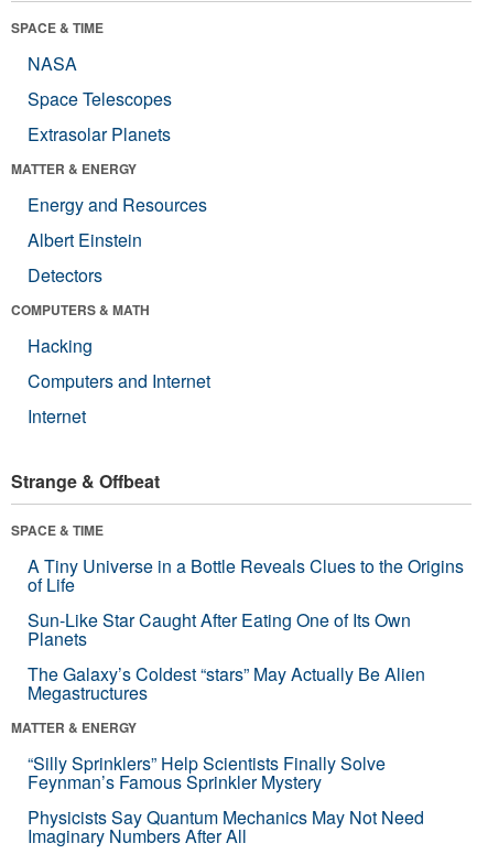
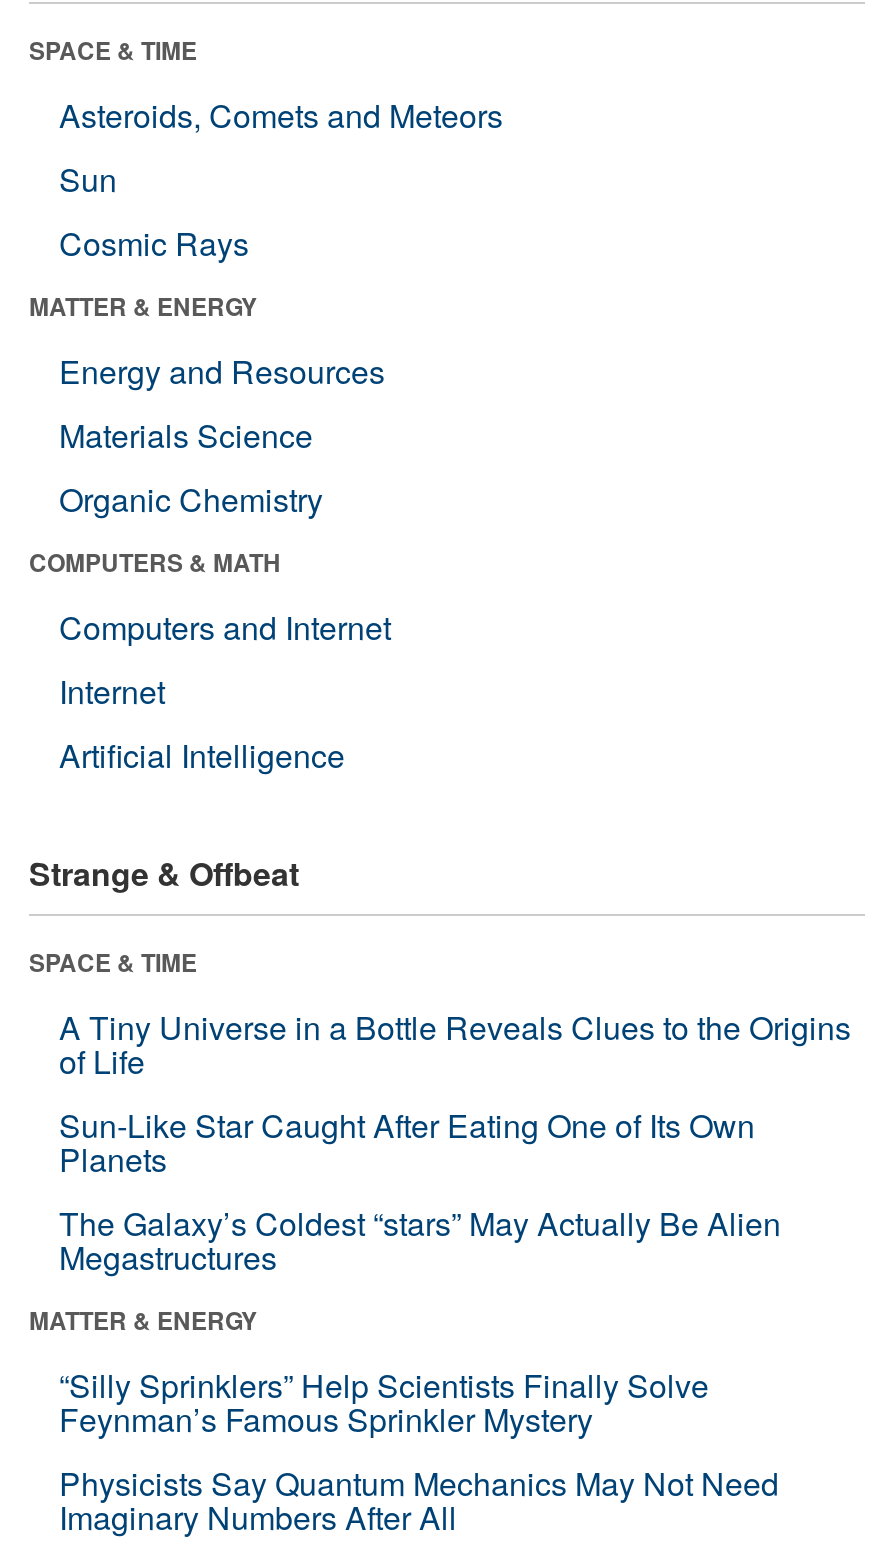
- NASA
- Space Telescopes
- Extrasolar Planets
+ Asteroids, Comets and Meteors
+ Sun
+ Cosmic Rays

- Albert Einstein
- Detectors
+ Materials Science
+ Organic Chemistry

- Hacking

moved up: Computers and Internet | Internet

+ Artificial Intelligence
